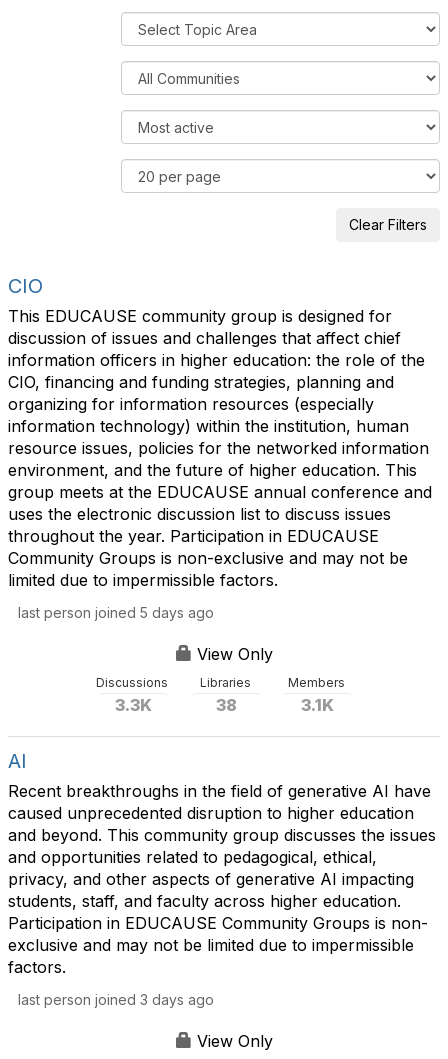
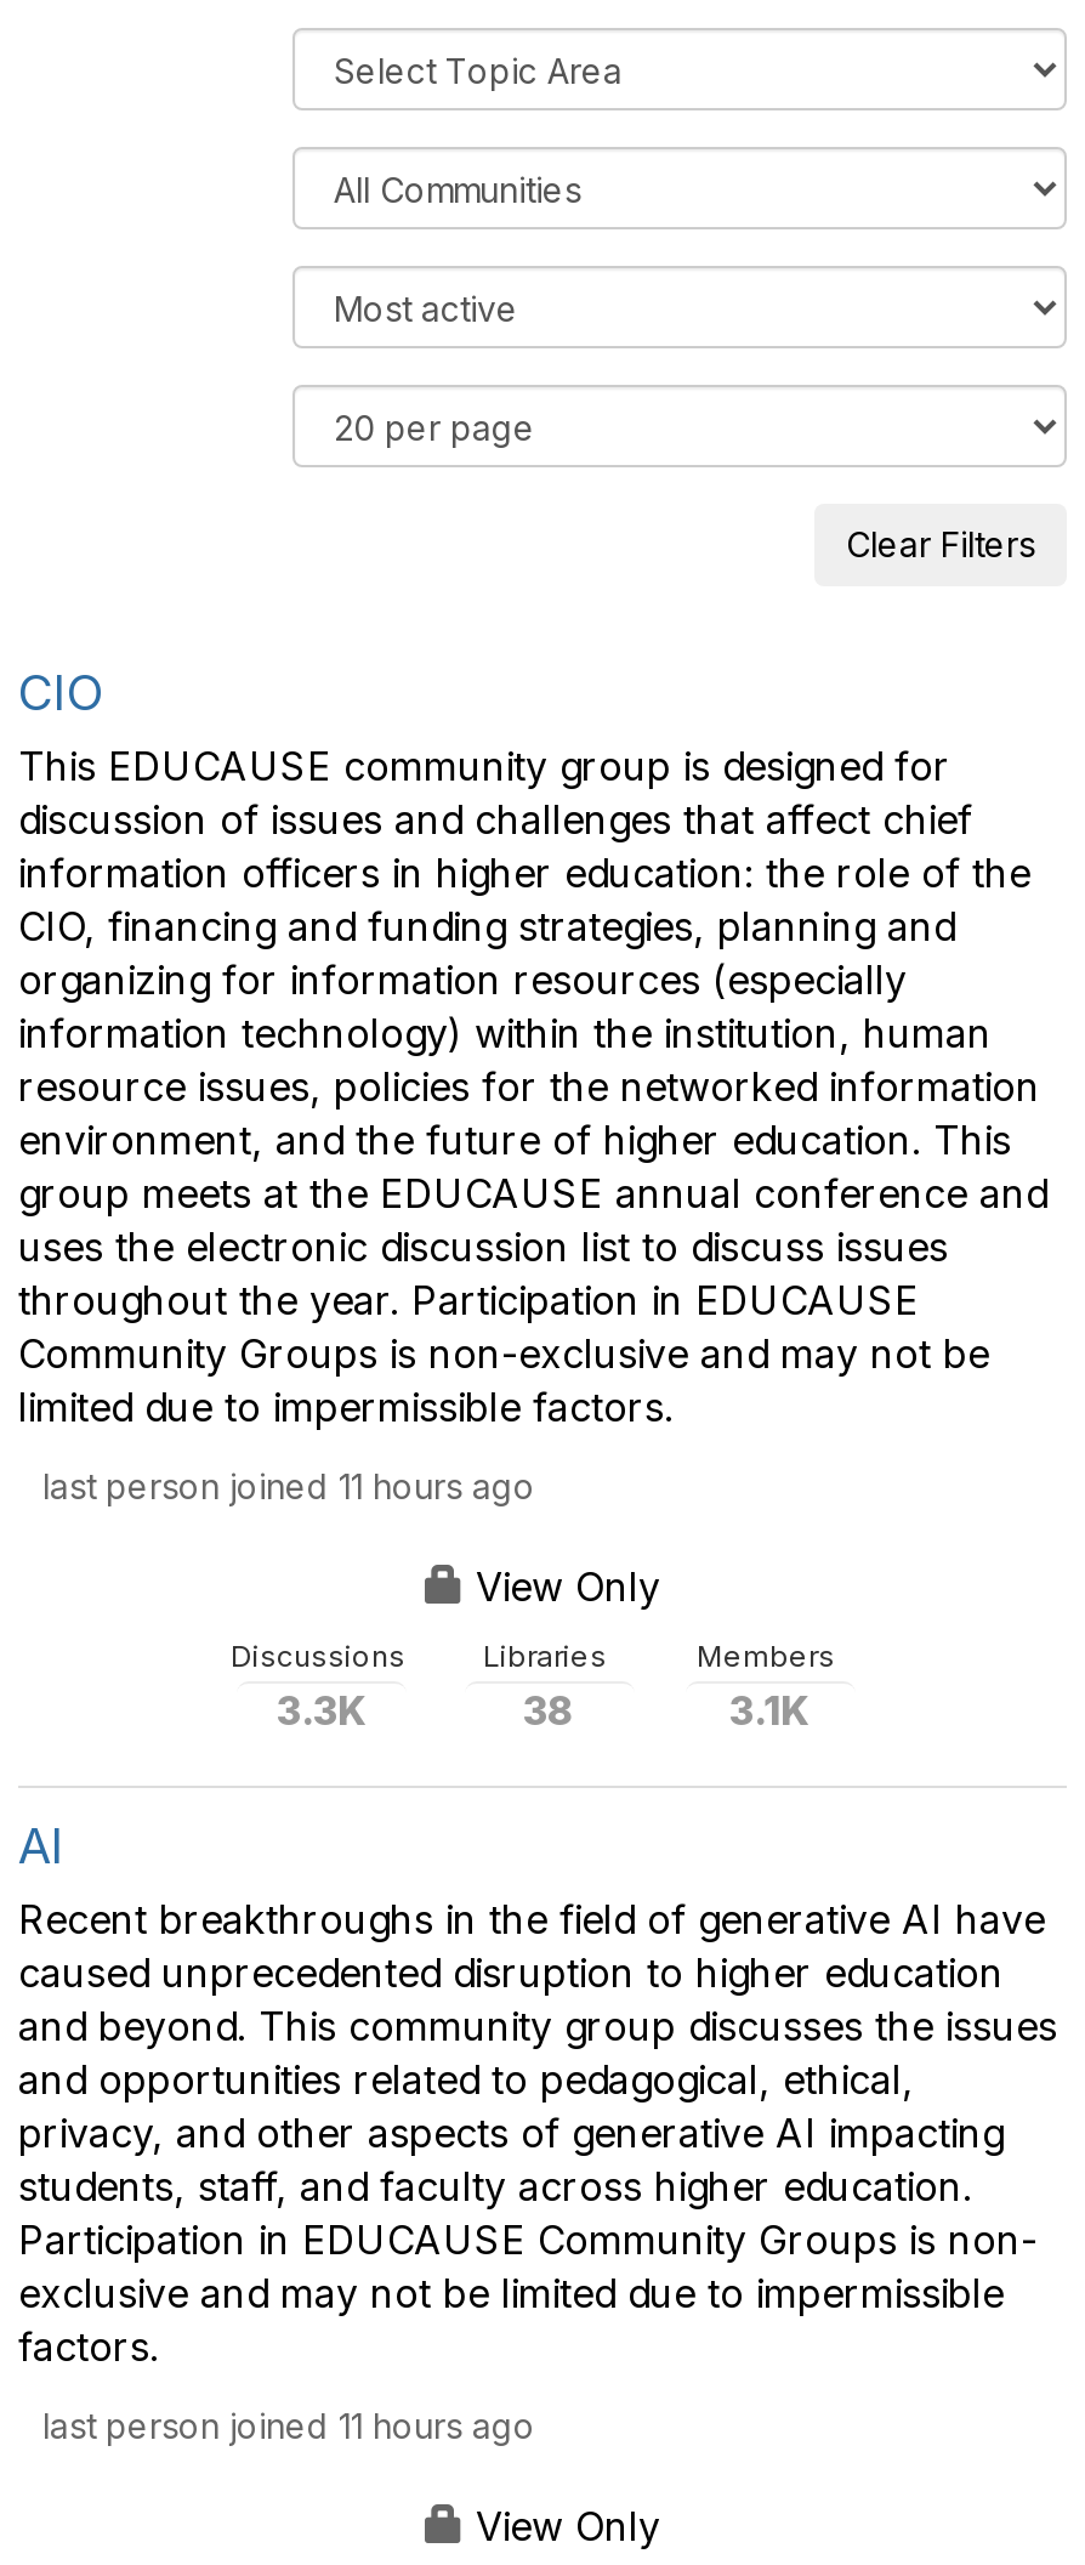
- last person joined 5 days ago
+ last person joined 11 hours ago

- last person joined 3 days ago
+ last person joined 11 hours ago
